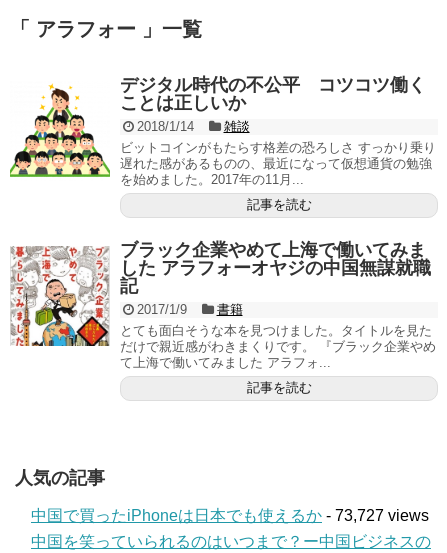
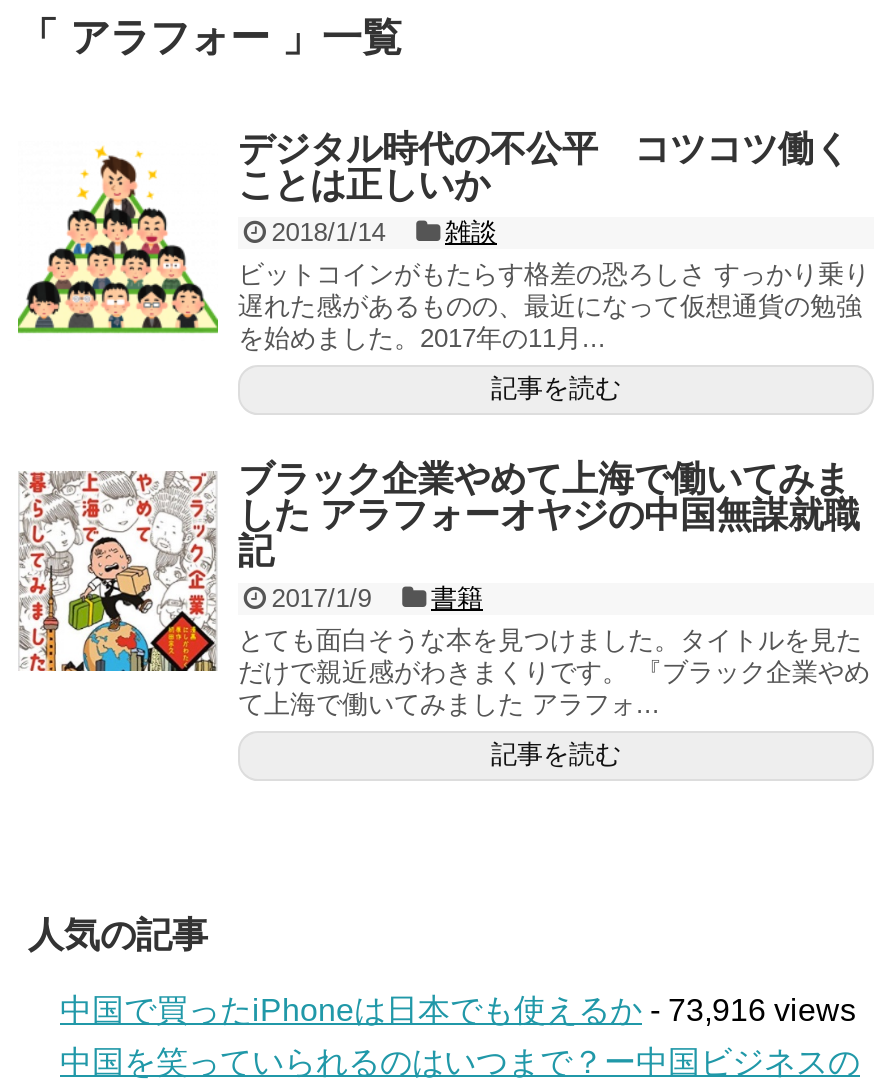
- 中国で買ったiPhoneは日本でも使えるか- 73,727 views
+ 中国で買ったiPhoneは日本でも使えるか- 73,916 views
